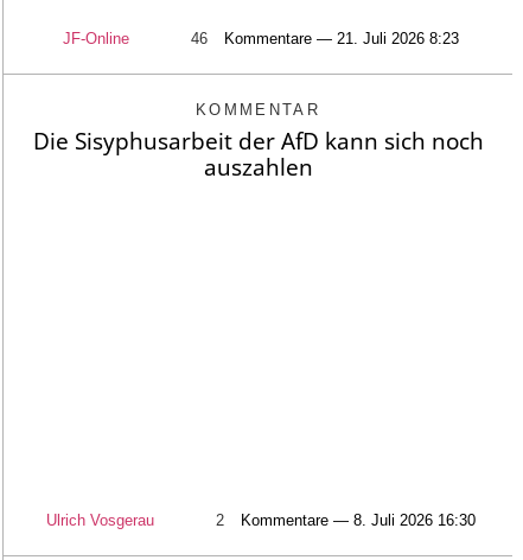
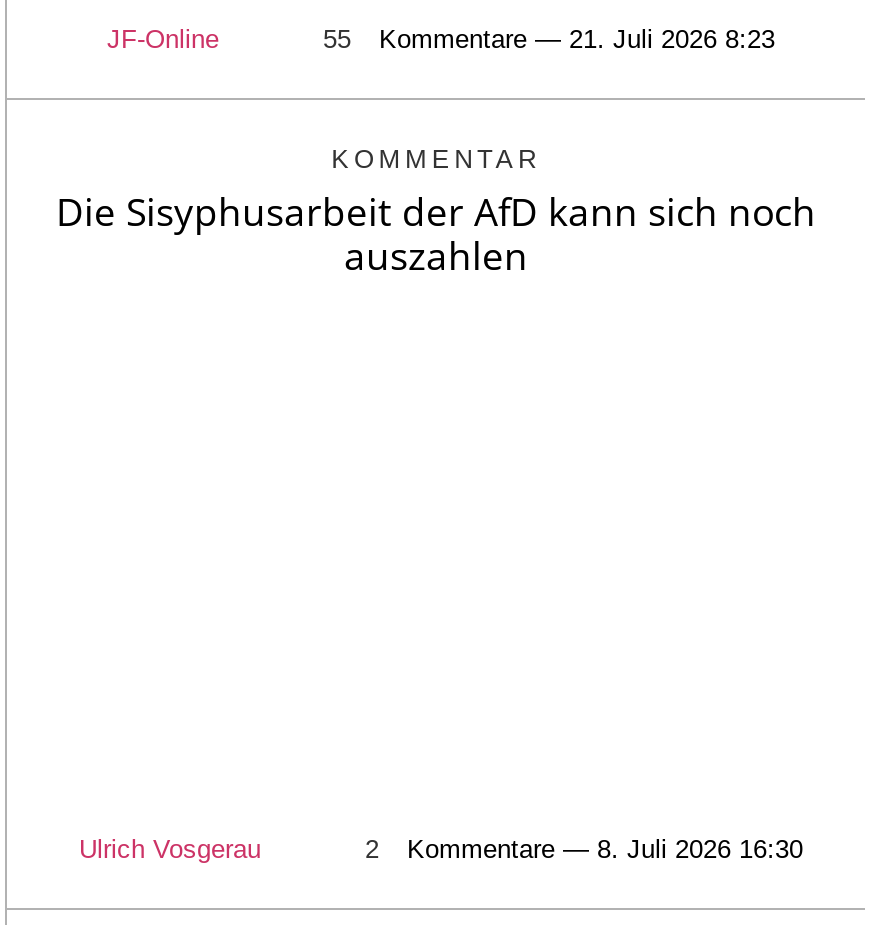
- 46 Kommentare — 21. Juli 2026 8:23
+ 55 Kommentare — 21. Juli 2026 8:23
